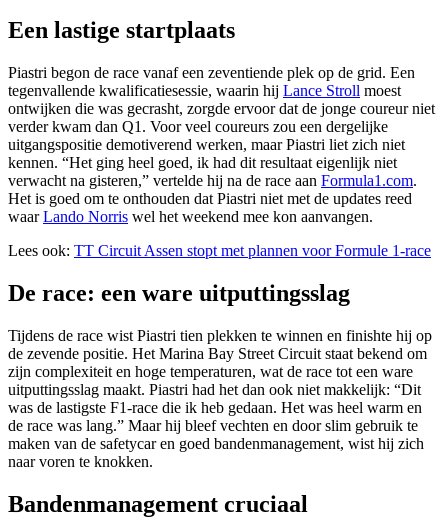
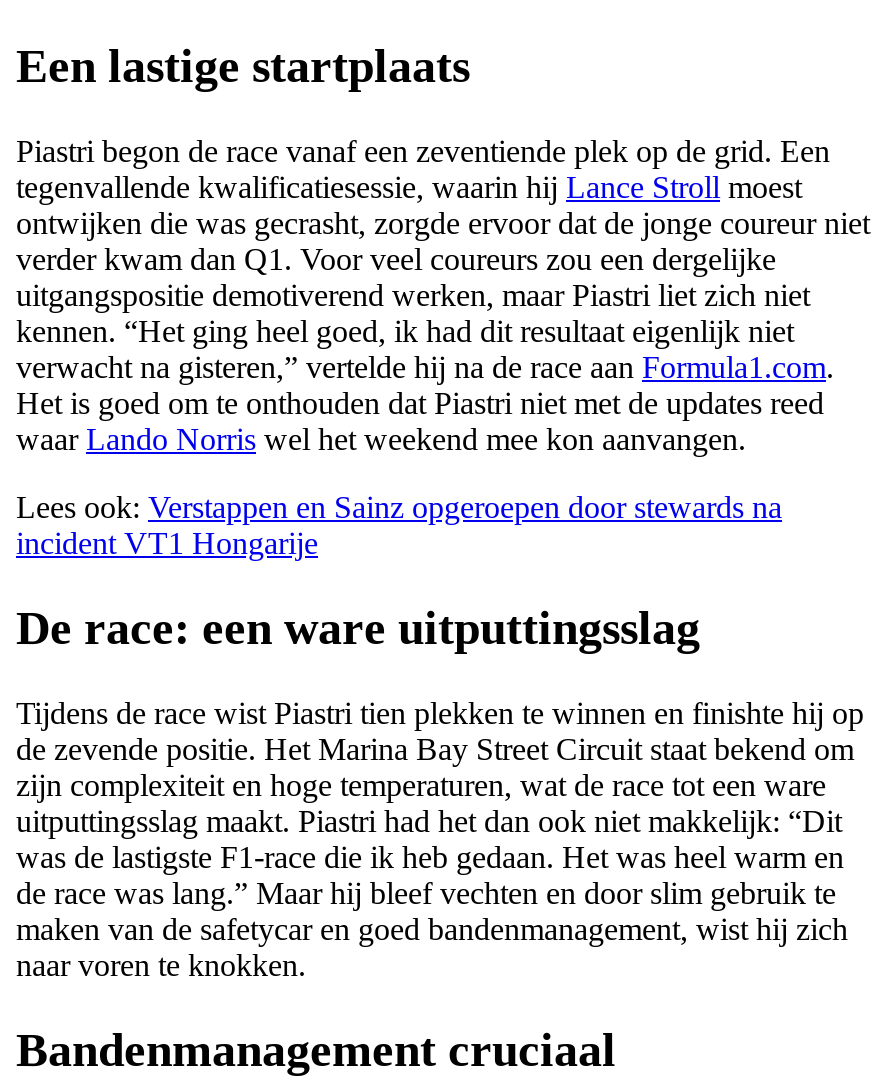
- Lees ook: TT Circuit Assen stopt met plannen voor Formule 1-race
+ Lees ook: Verstappen en Sainz opgeroepen door stewards na
+ incident VT1 Hongarije
